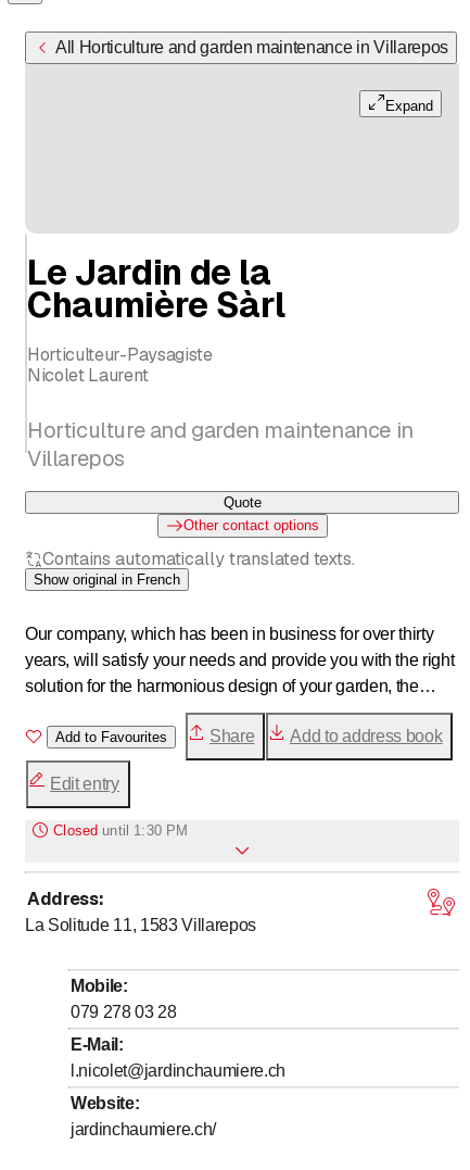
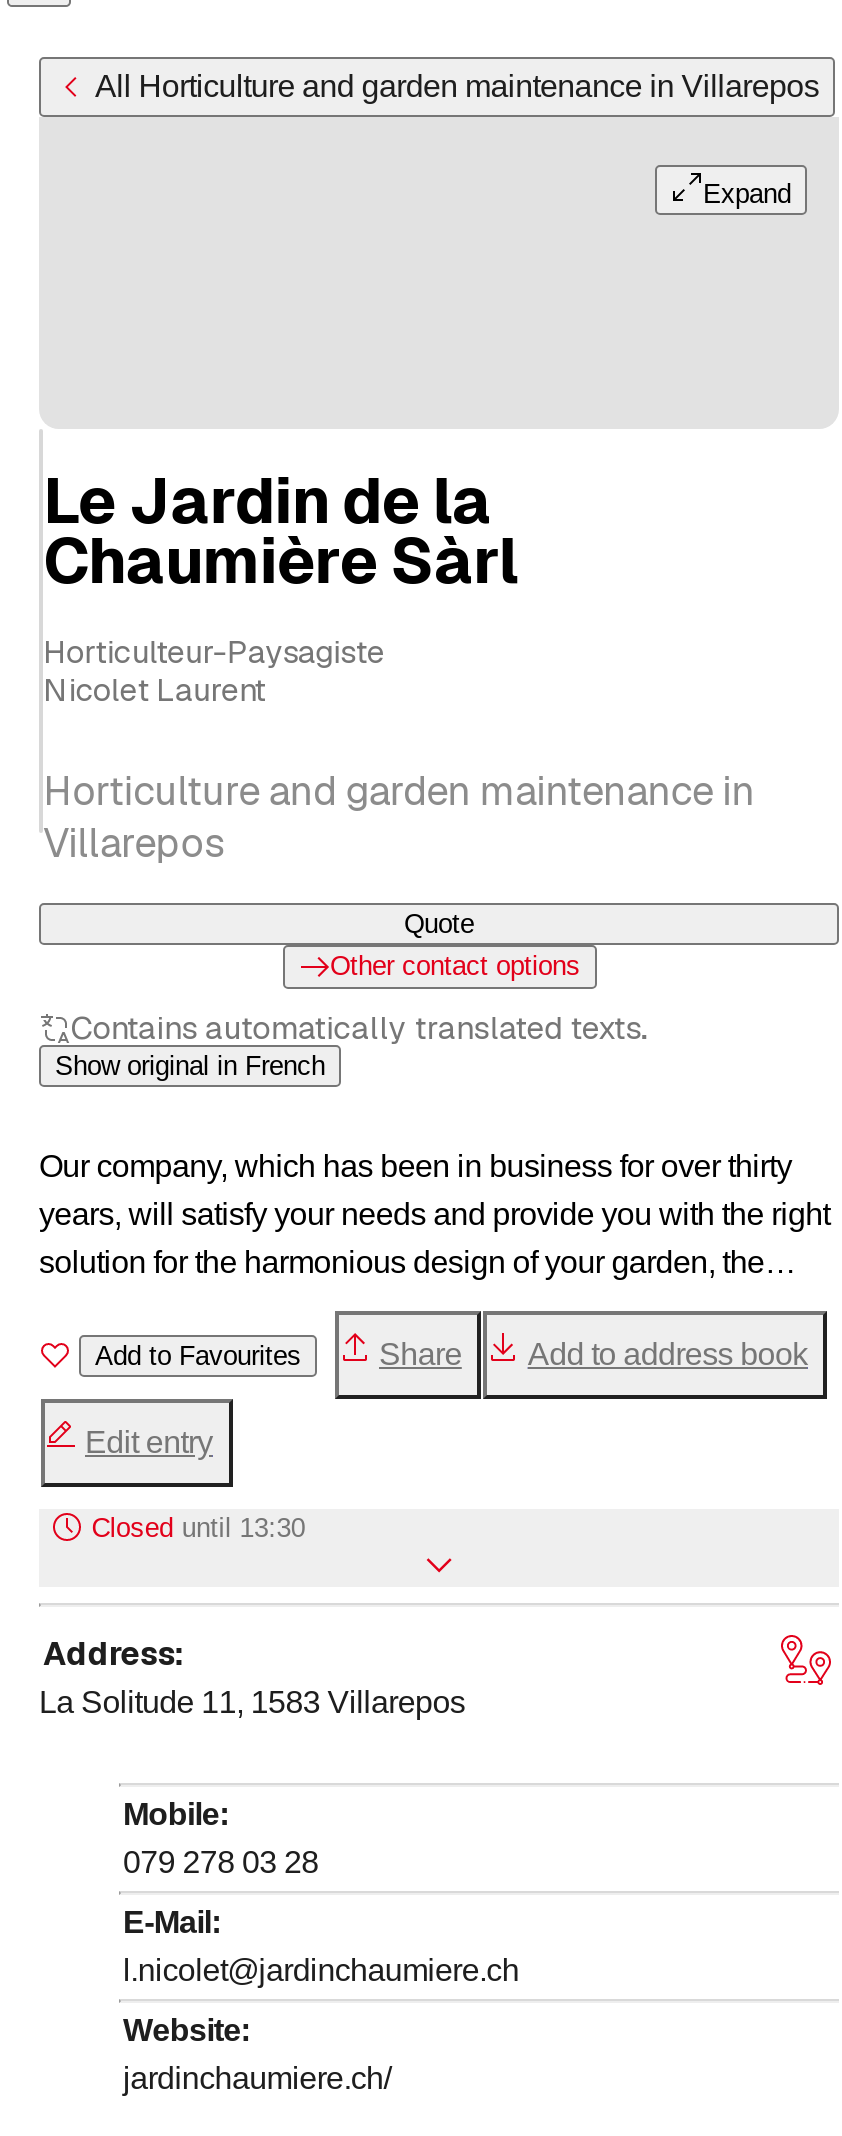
- Closed until 1:30 PM
+ Closed until 13:30
